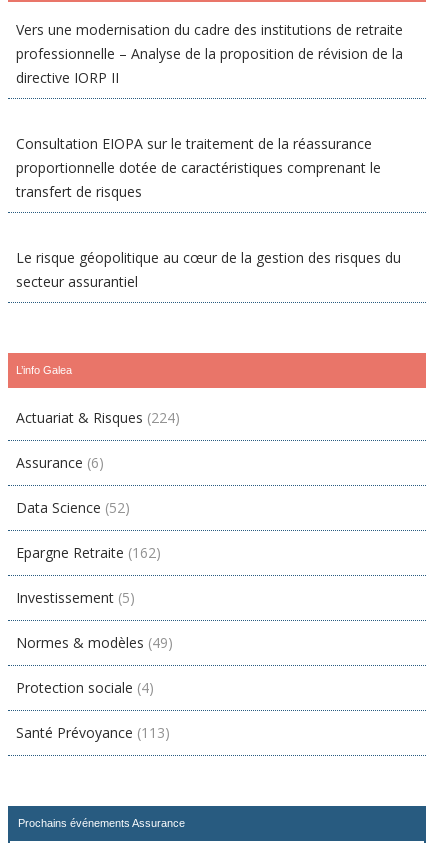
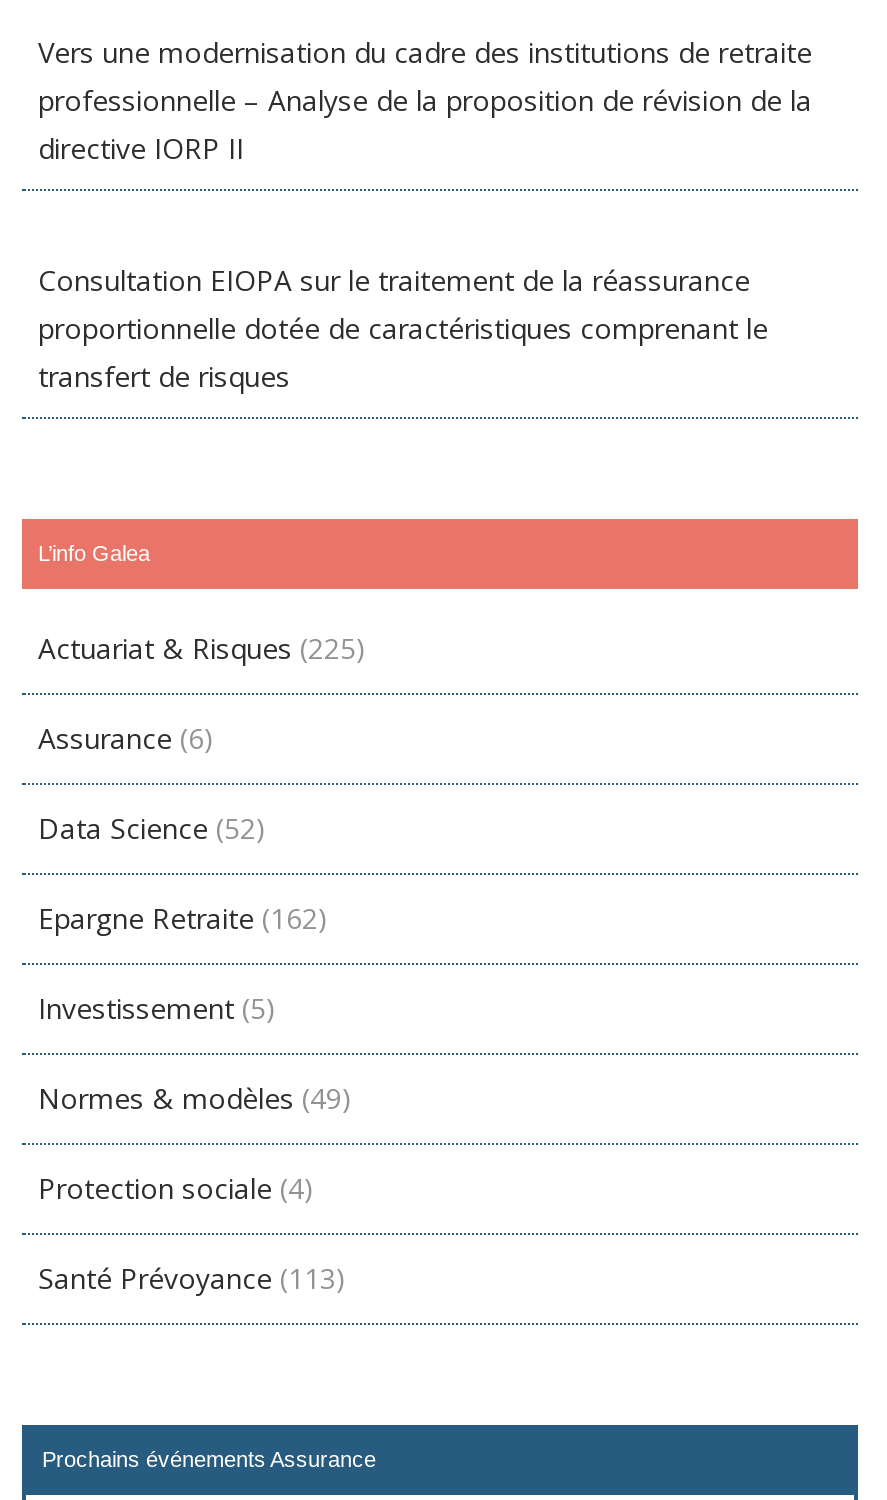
- Le risque géopolitique au cœur de la gestion des risques du
- secteur assurantiel

- Actuariat & Risques (224)
+ Actuariat & Risques (225)
